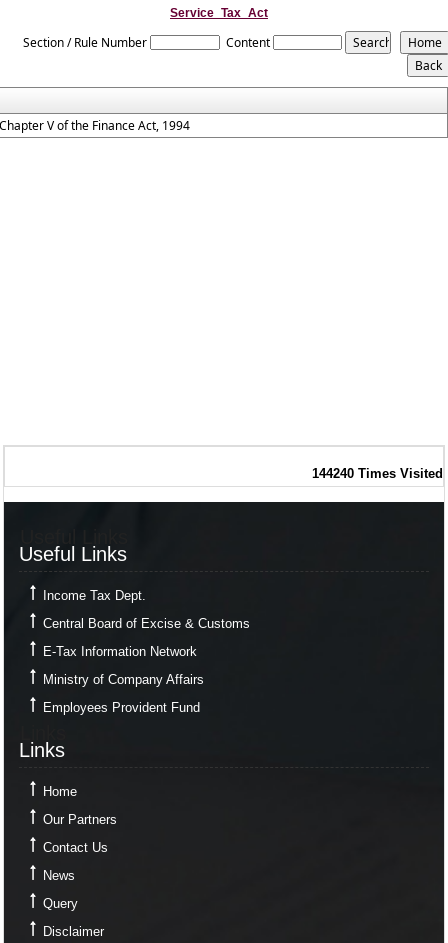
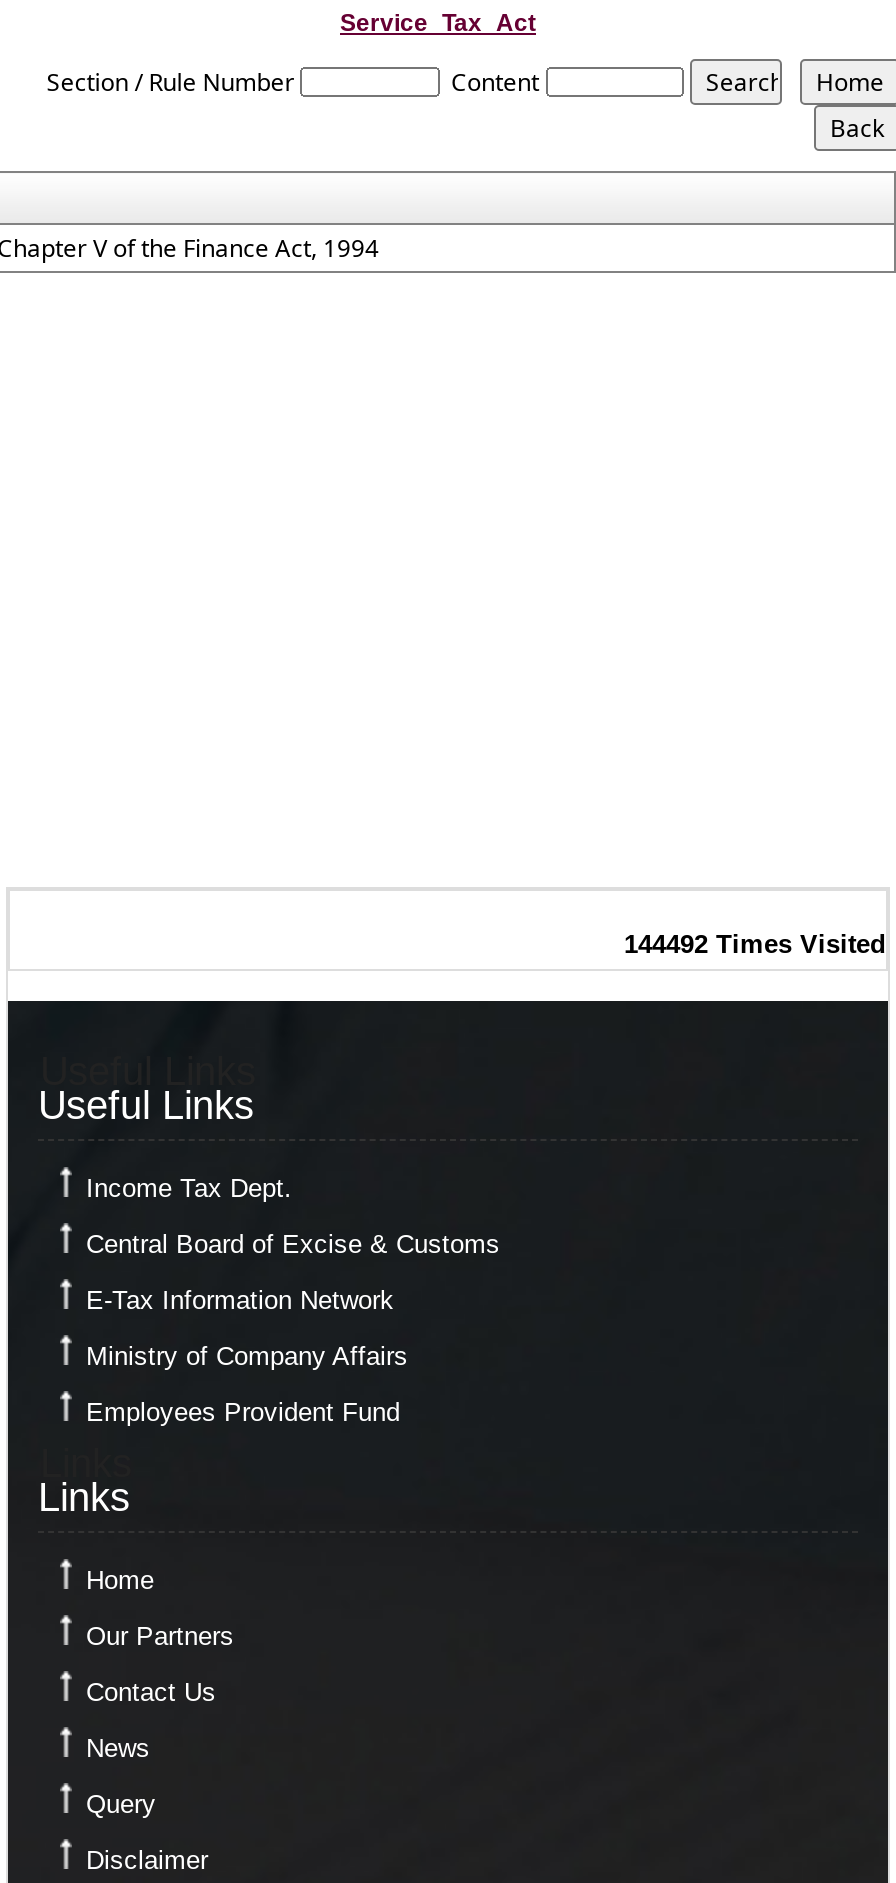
- 144240 Times Visited
+ 144492 Times Visited
